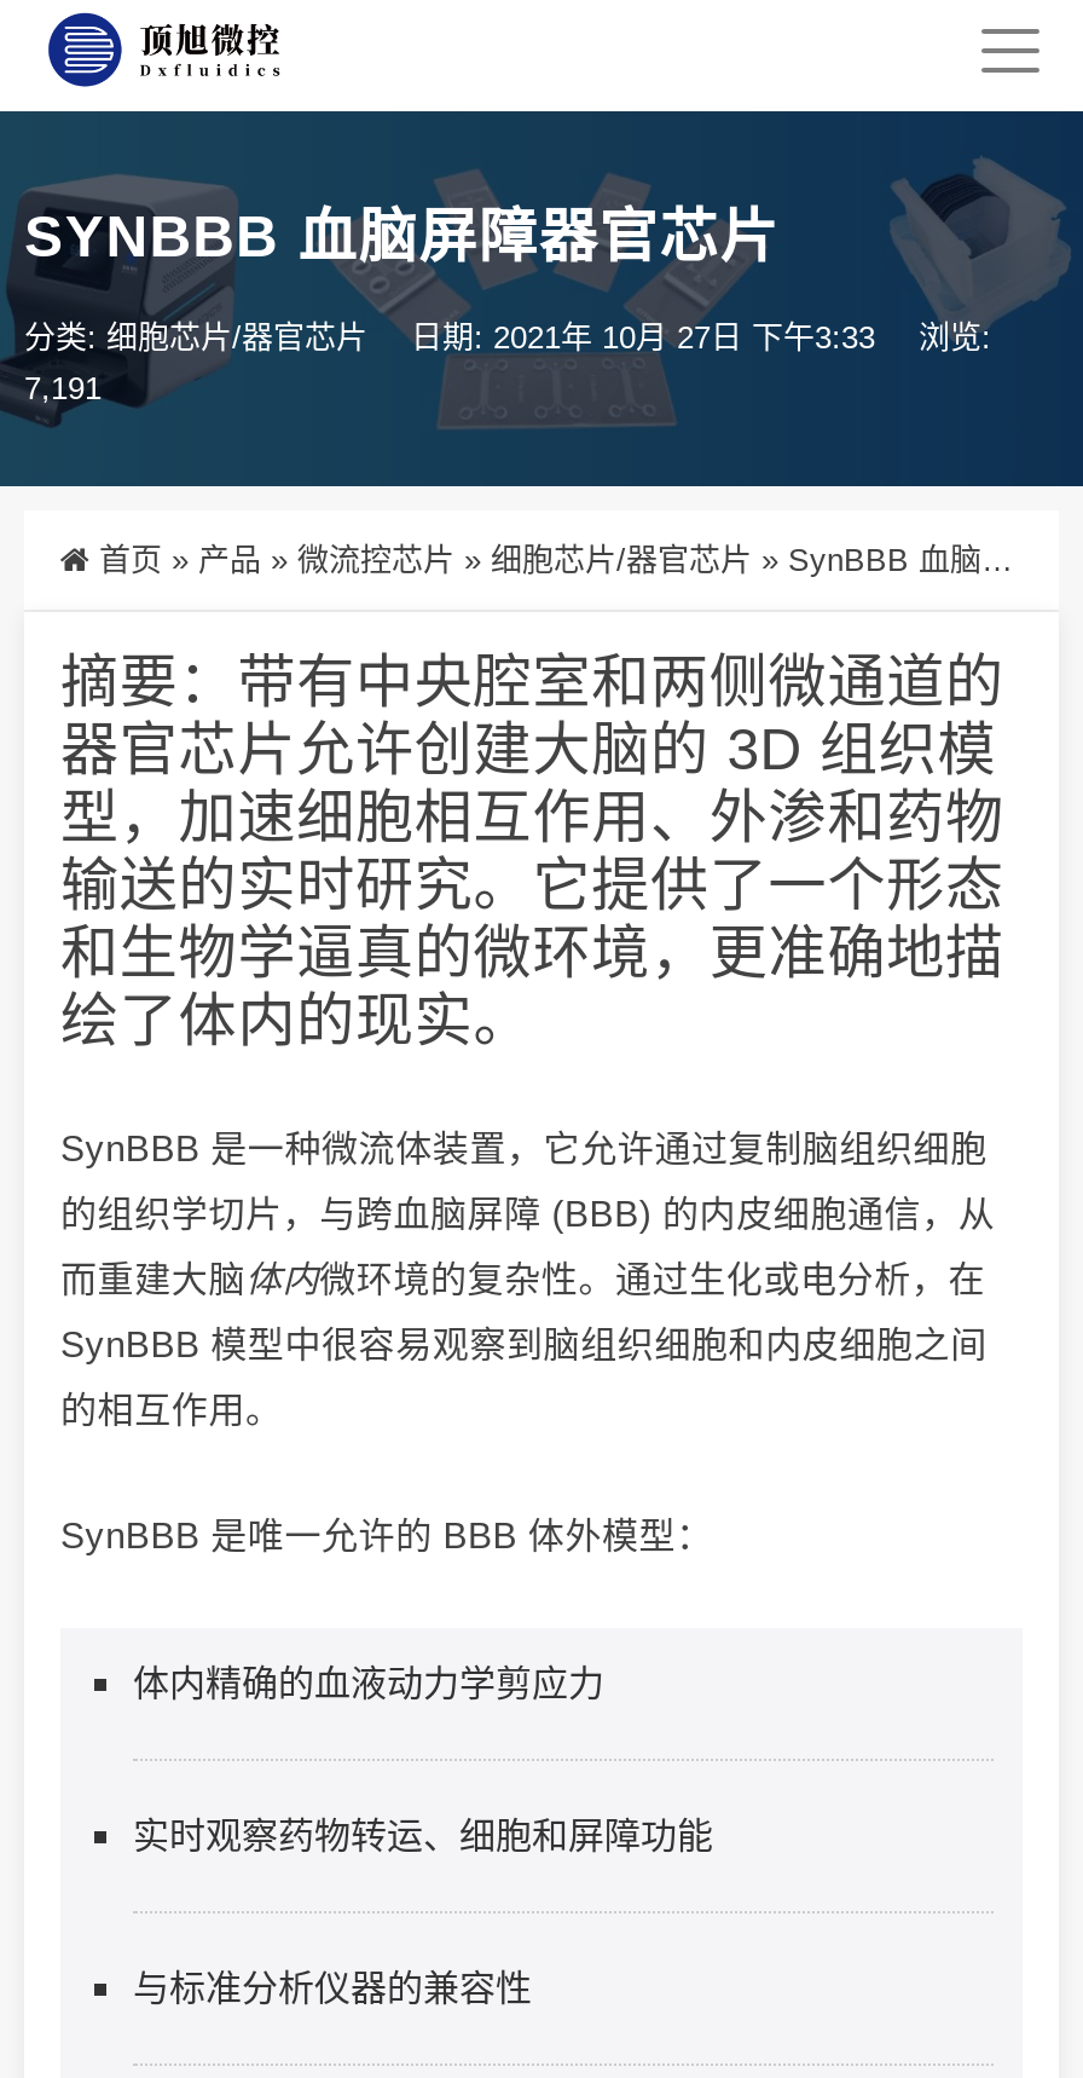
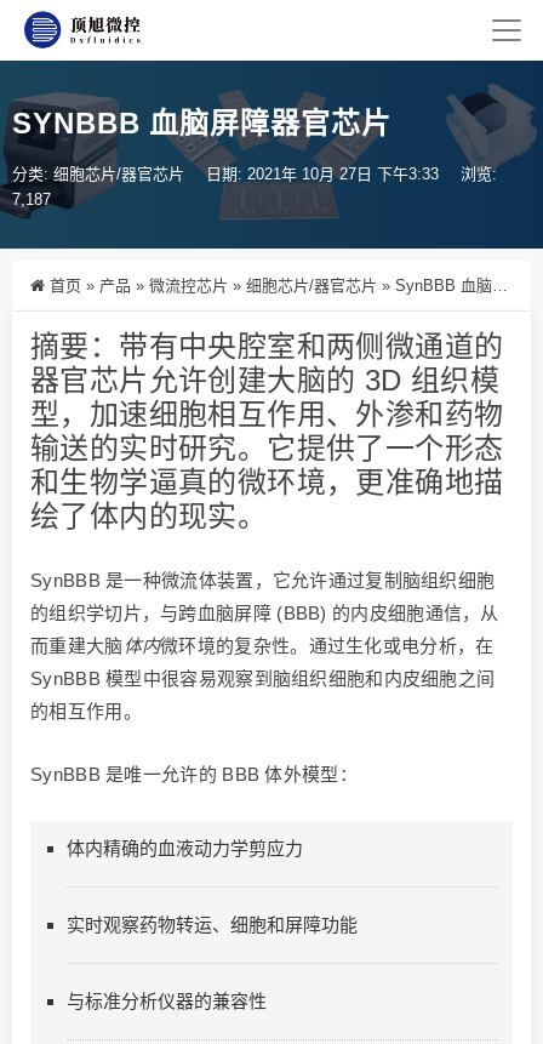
- 7,191
+ 7,187
